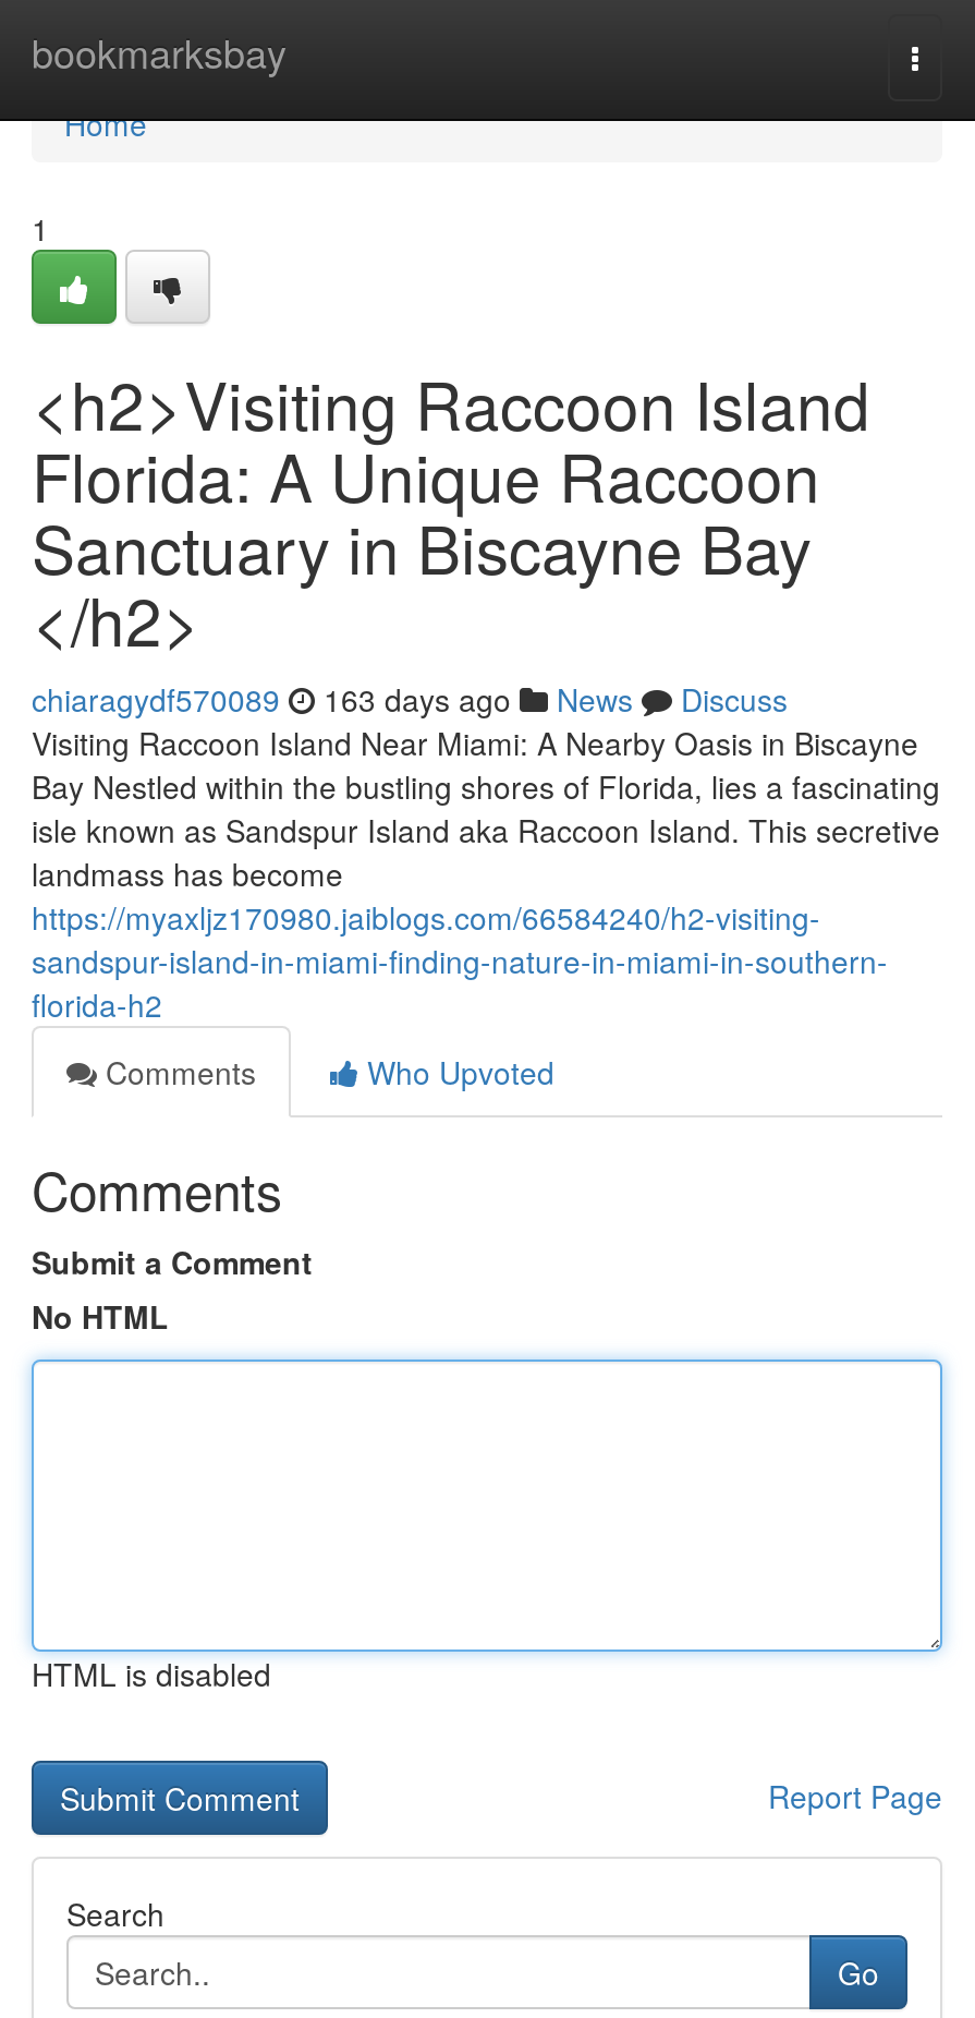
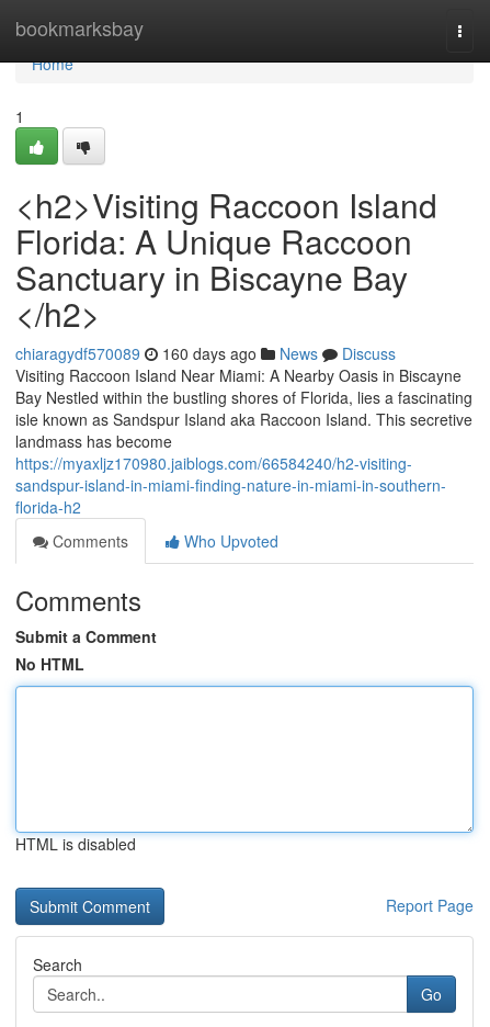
- chiaragydf570089 163 days ago News Discuss
+ chiaragydf570089 160 days ago News Discuss
